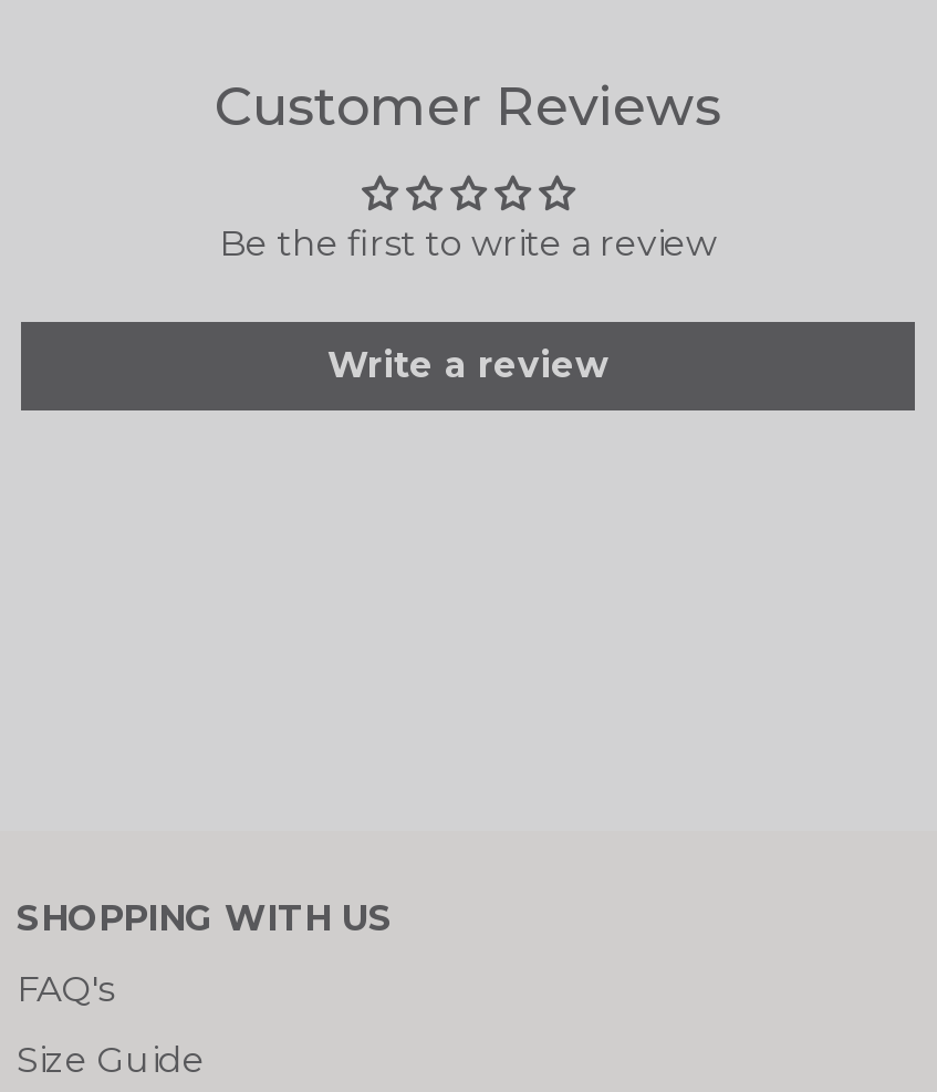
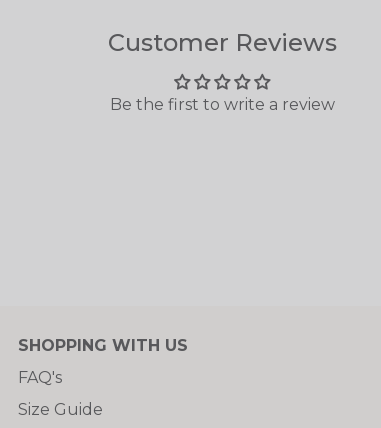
- Write a review
